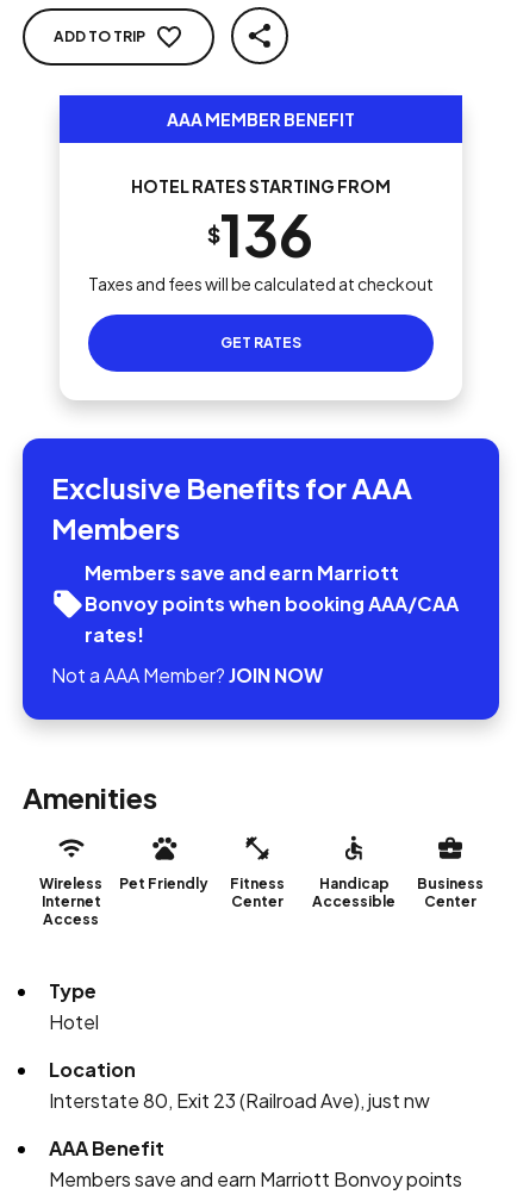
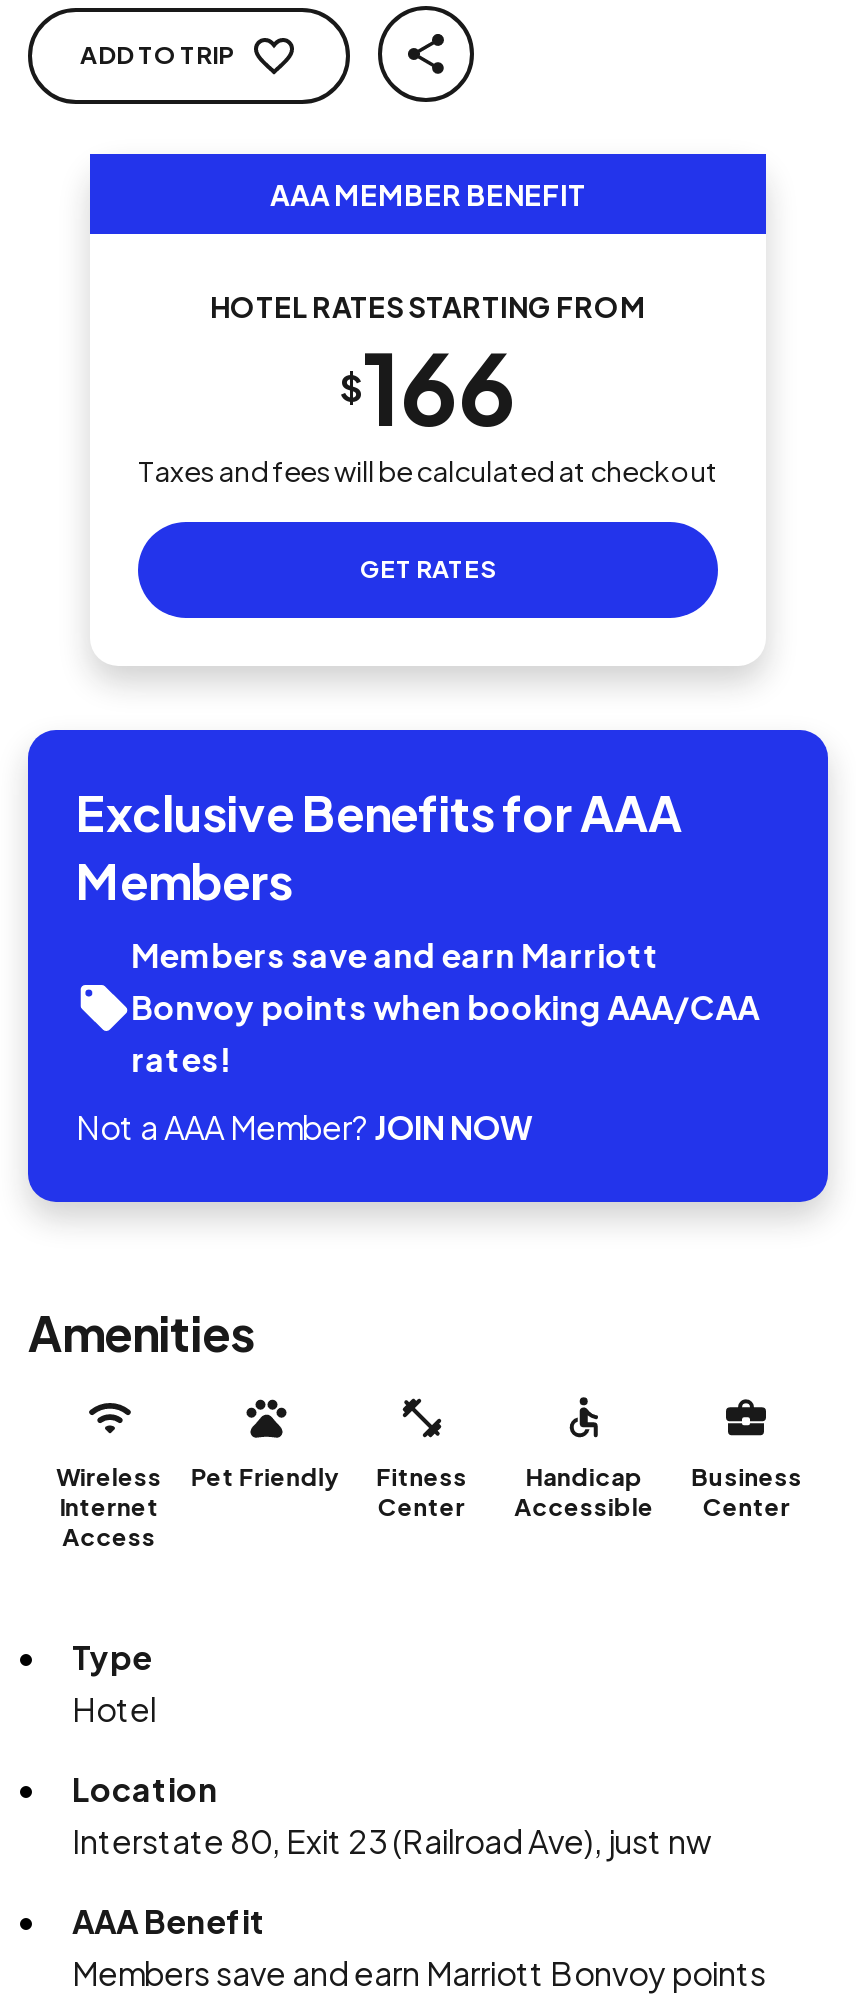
- $136
+ $166
